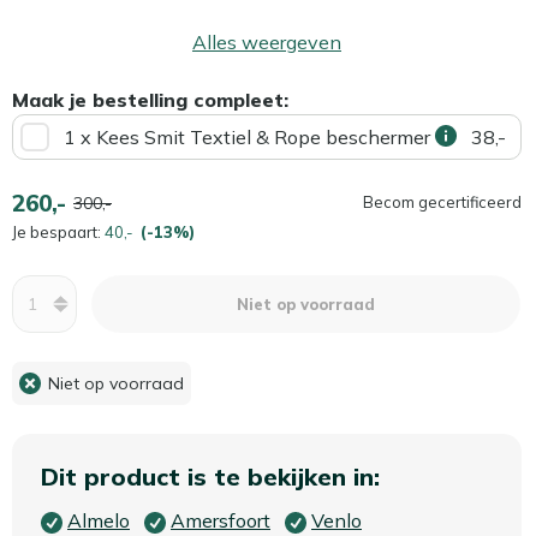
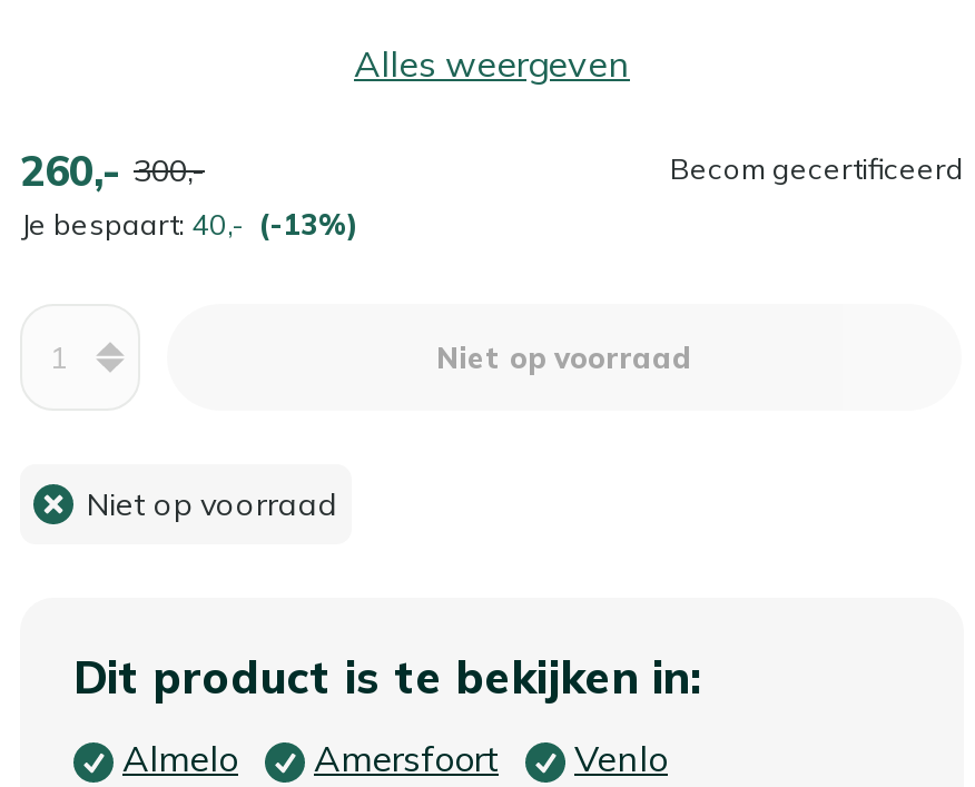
- Maak je bestelling compleet:
- 1 x Kees Smit Textiel & Rope beschermer
- 38,-
